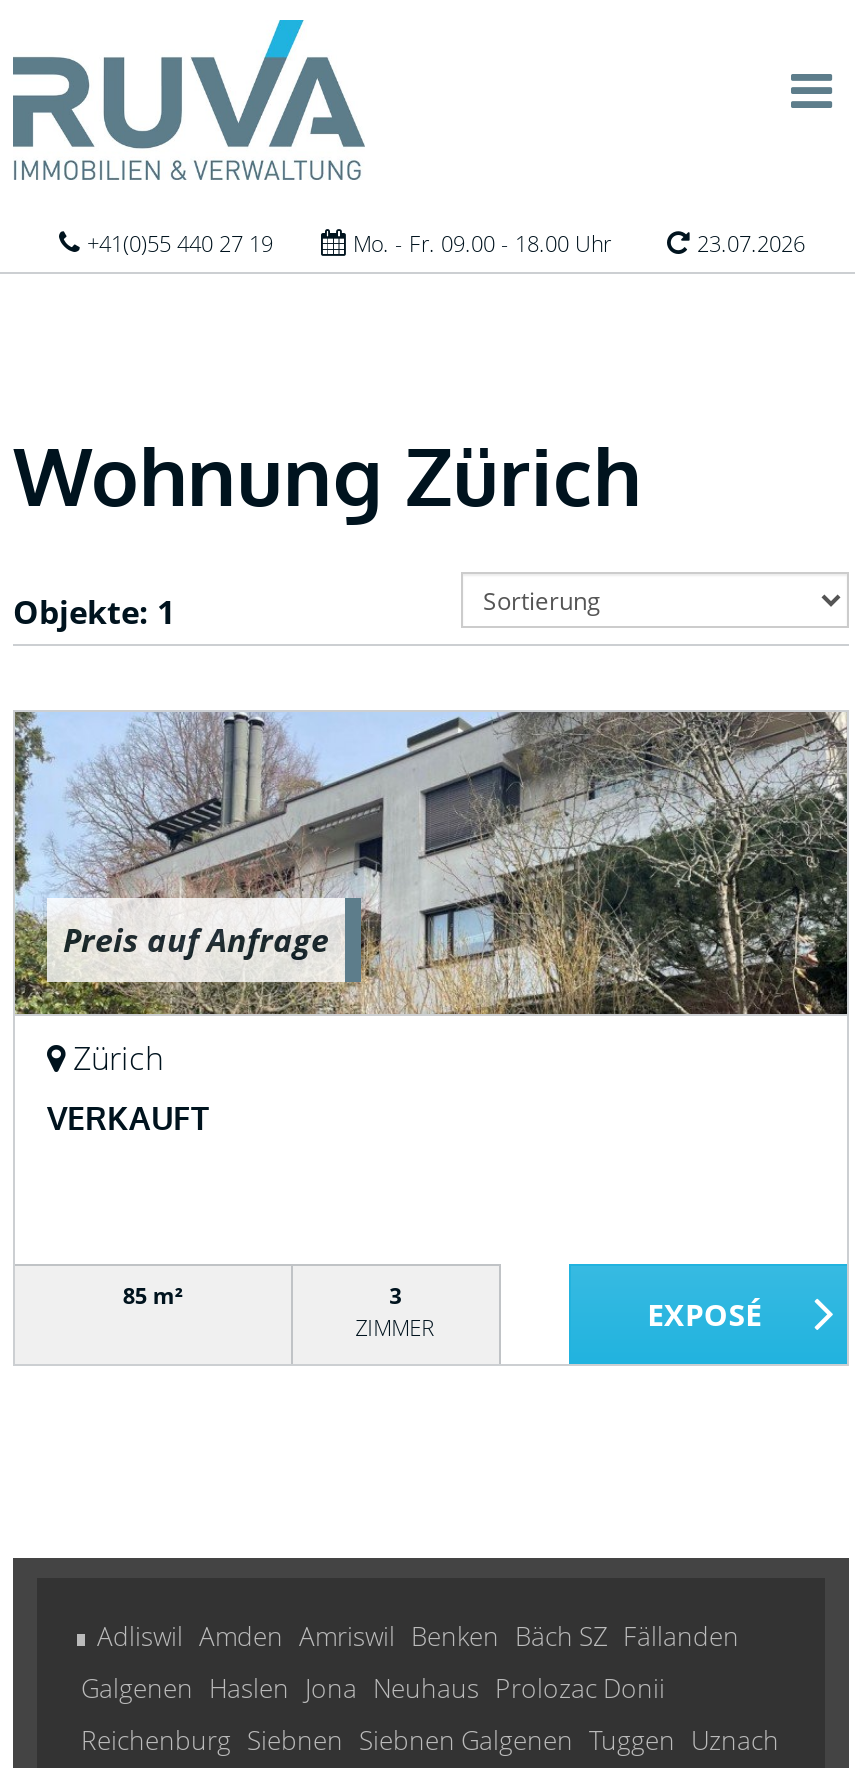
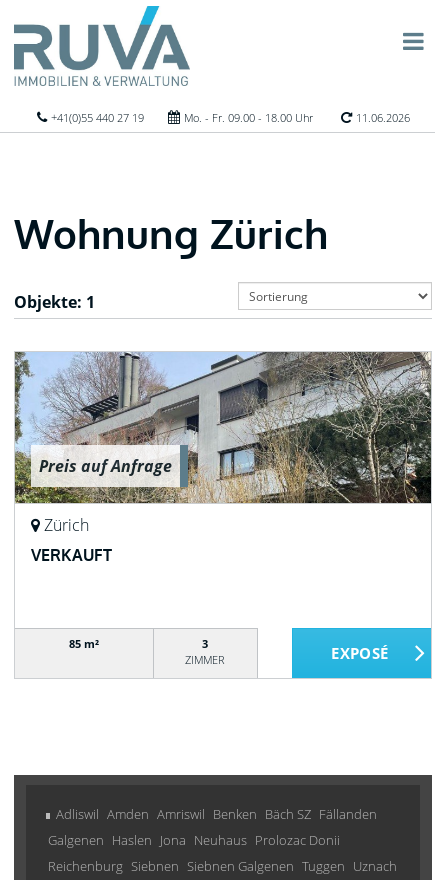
- 23.07.2026
+ 11.06.2026
